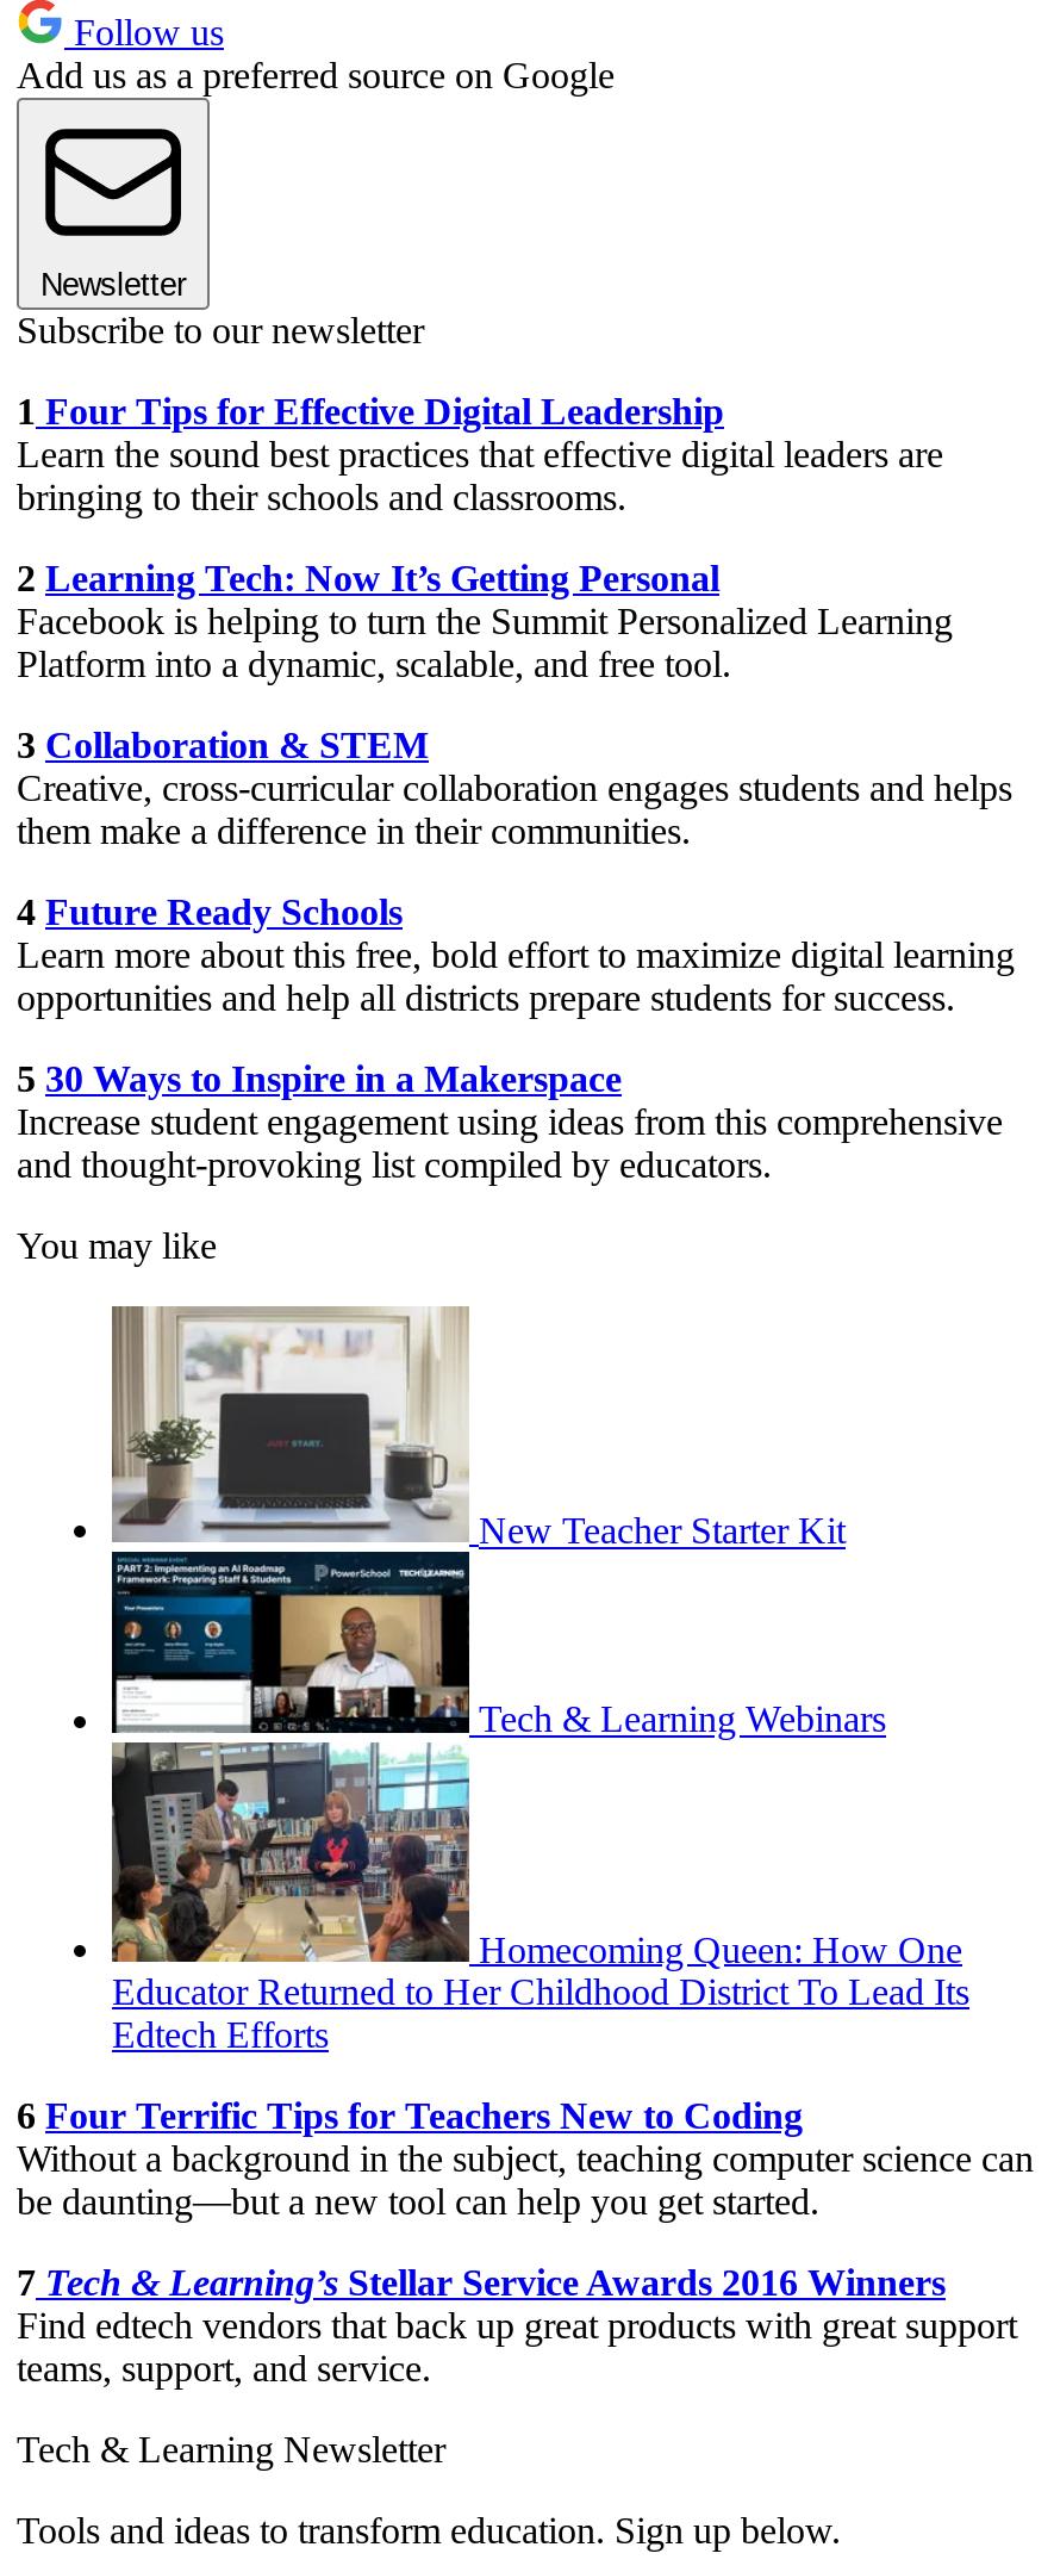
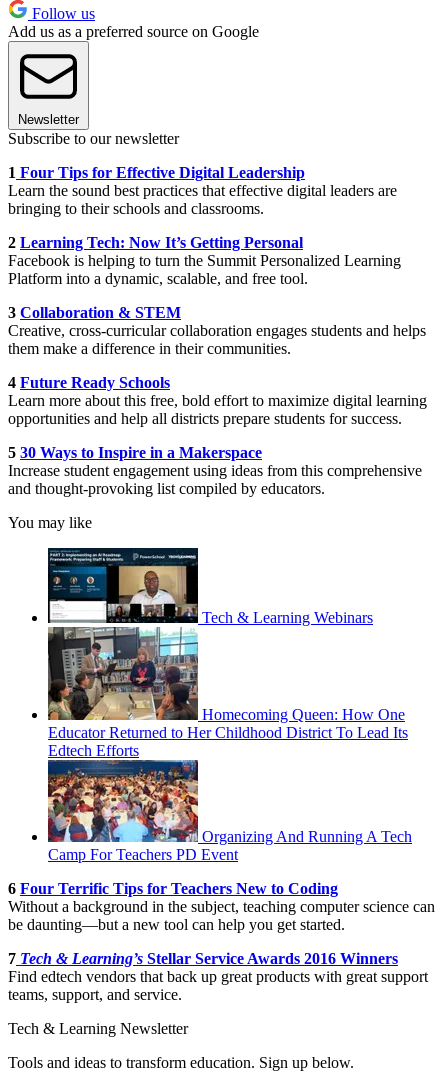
- [image]
- New Teacher Starter Kit

moved up: Tech & Learning Webinars | Homecoming Queen: How One | Educator Returned to Her Childhood District To Lead Its | Edtech Efforts

+ [image]
+ Organizing And Running A Tech
+ Camp For Teachers PD Event
